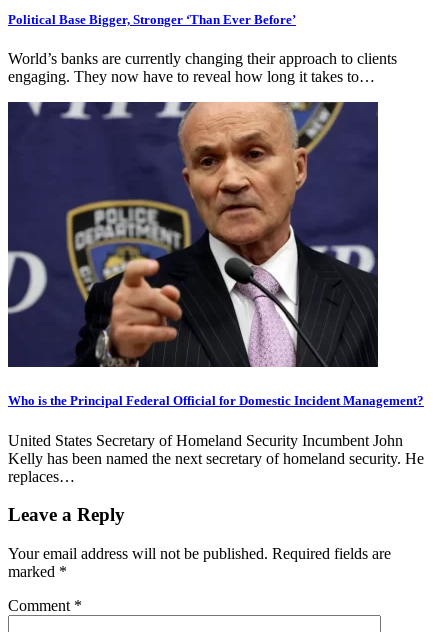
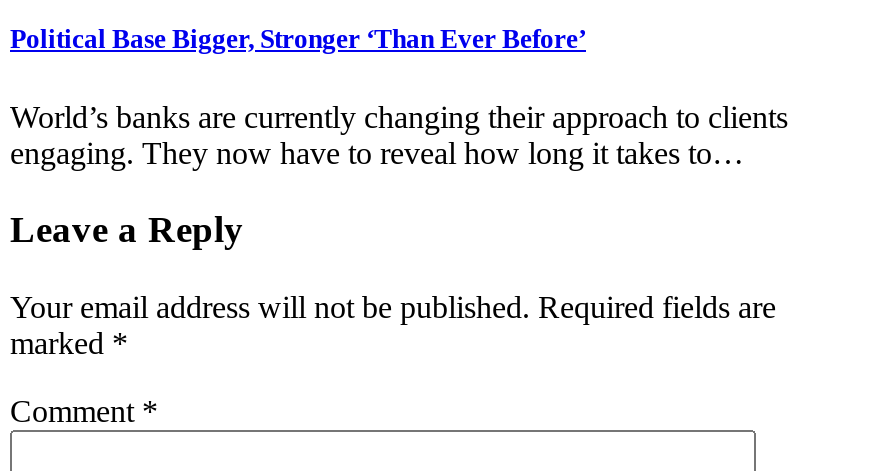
- [image]
- Who is the Principal Federal Official for Domestic Incident Management?
- United States Secretary of Homeland Security Incumbent John
- Kelly has been named the next secretary of homeland security. He
- replaces…
